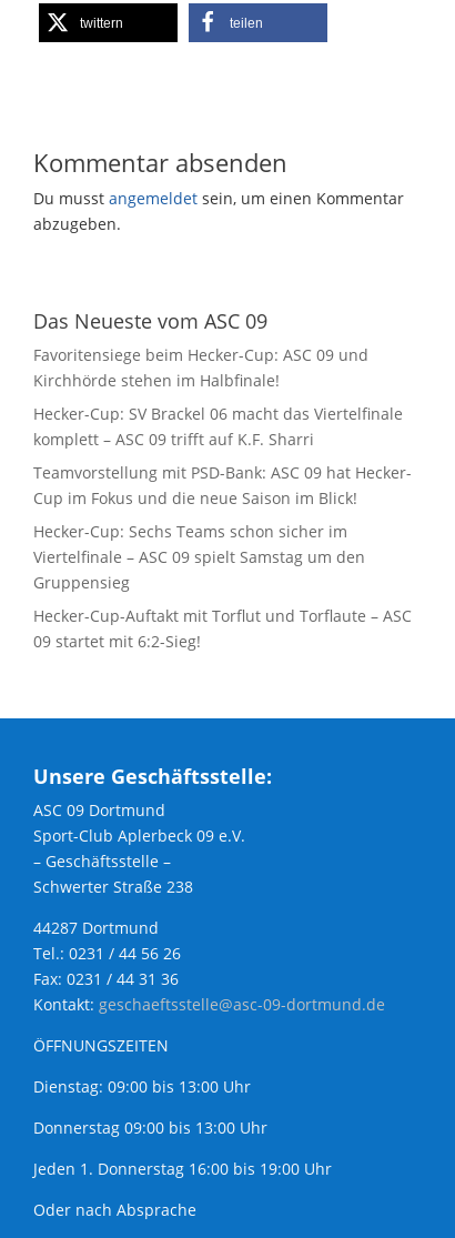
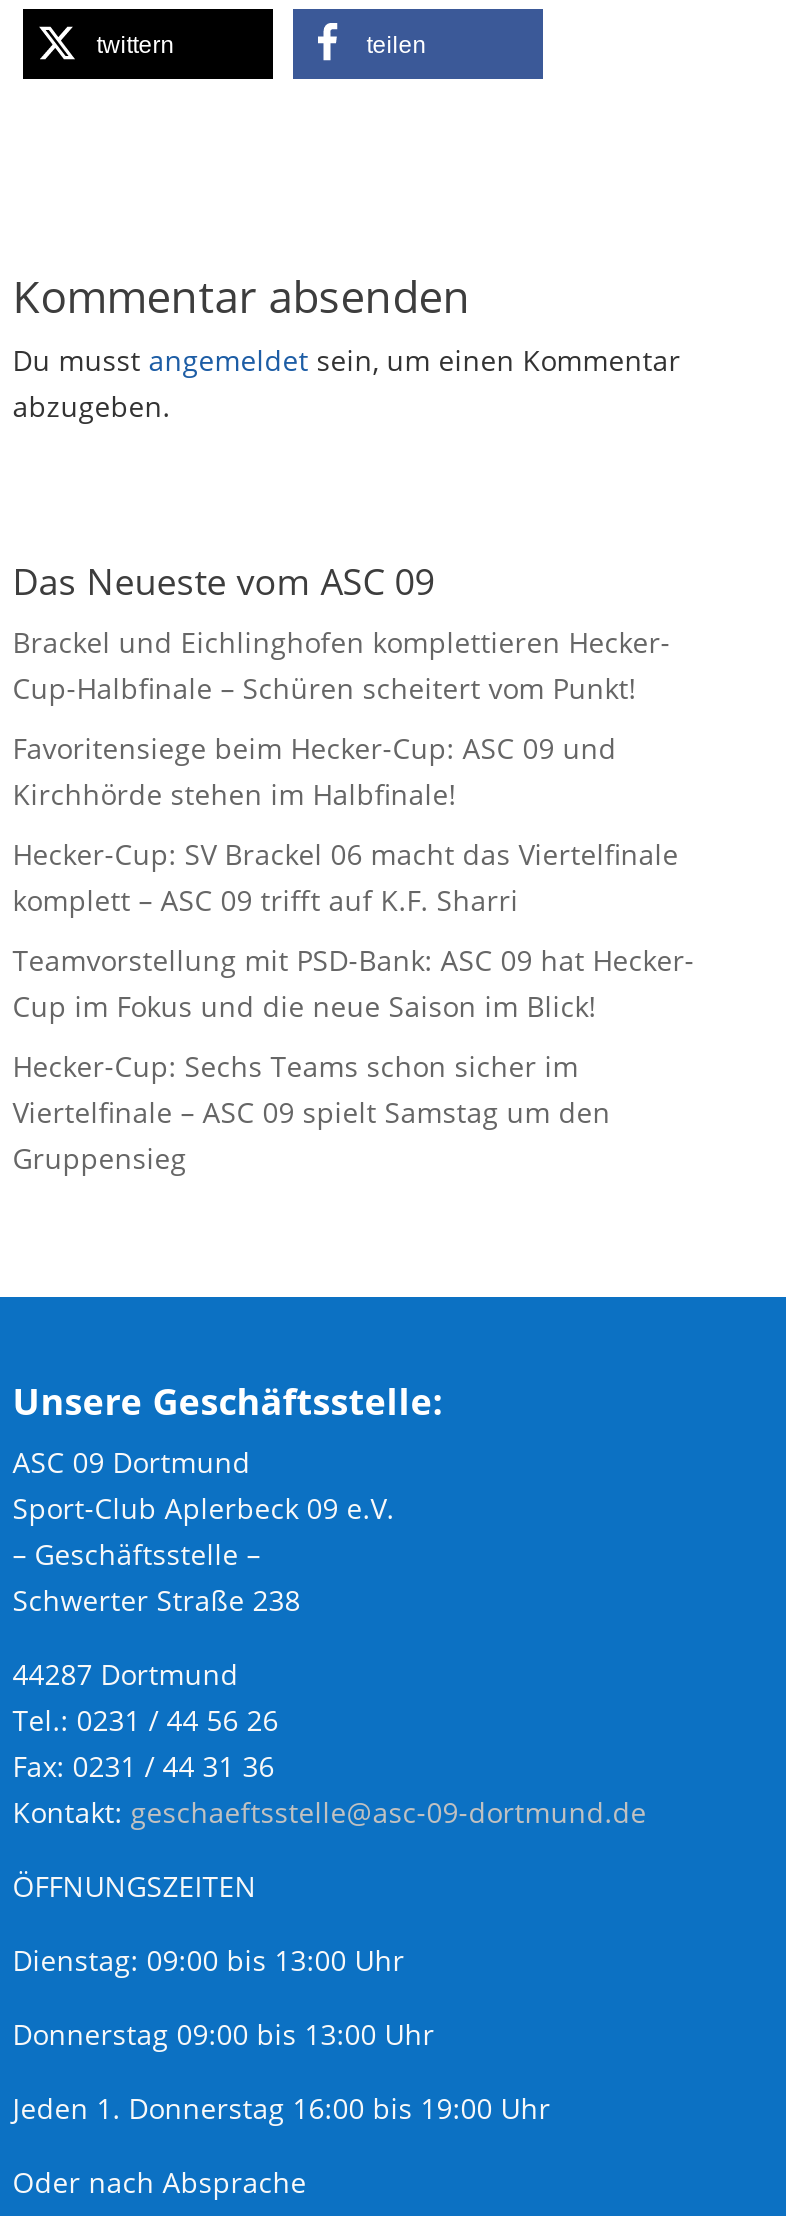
+ Brackel und Eichlinghofen komplettieren Hecker-
+ Cup-Halbfinale – Schüren scheitert vom Punkt!

moved down: Favoritensiege beim Hecker-Cup: ASC 09 und | Kirchhörde stehen im Halbfinale! | Hecker-Cup: SV Brackel 06 macht das Viertelfinale | ... | Viertelfinale – ASC 09 spielt Samstag um den | Gruppensieg

- Hecker-Cup-Auftakt mit Torflut und Torflaute – ASC
- 09 startet mit 6:2-Sieg!
